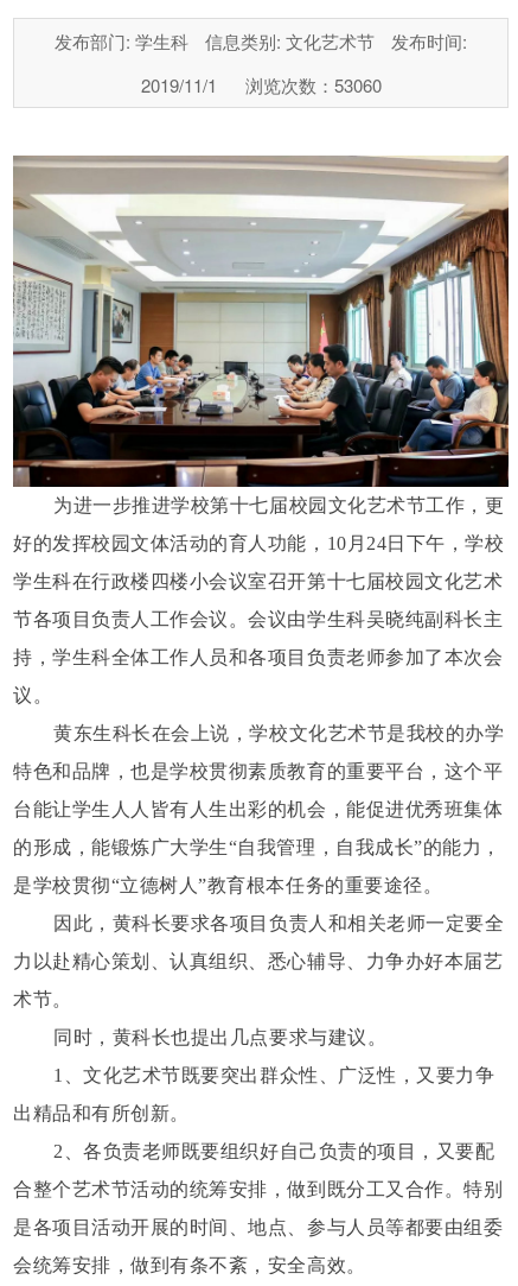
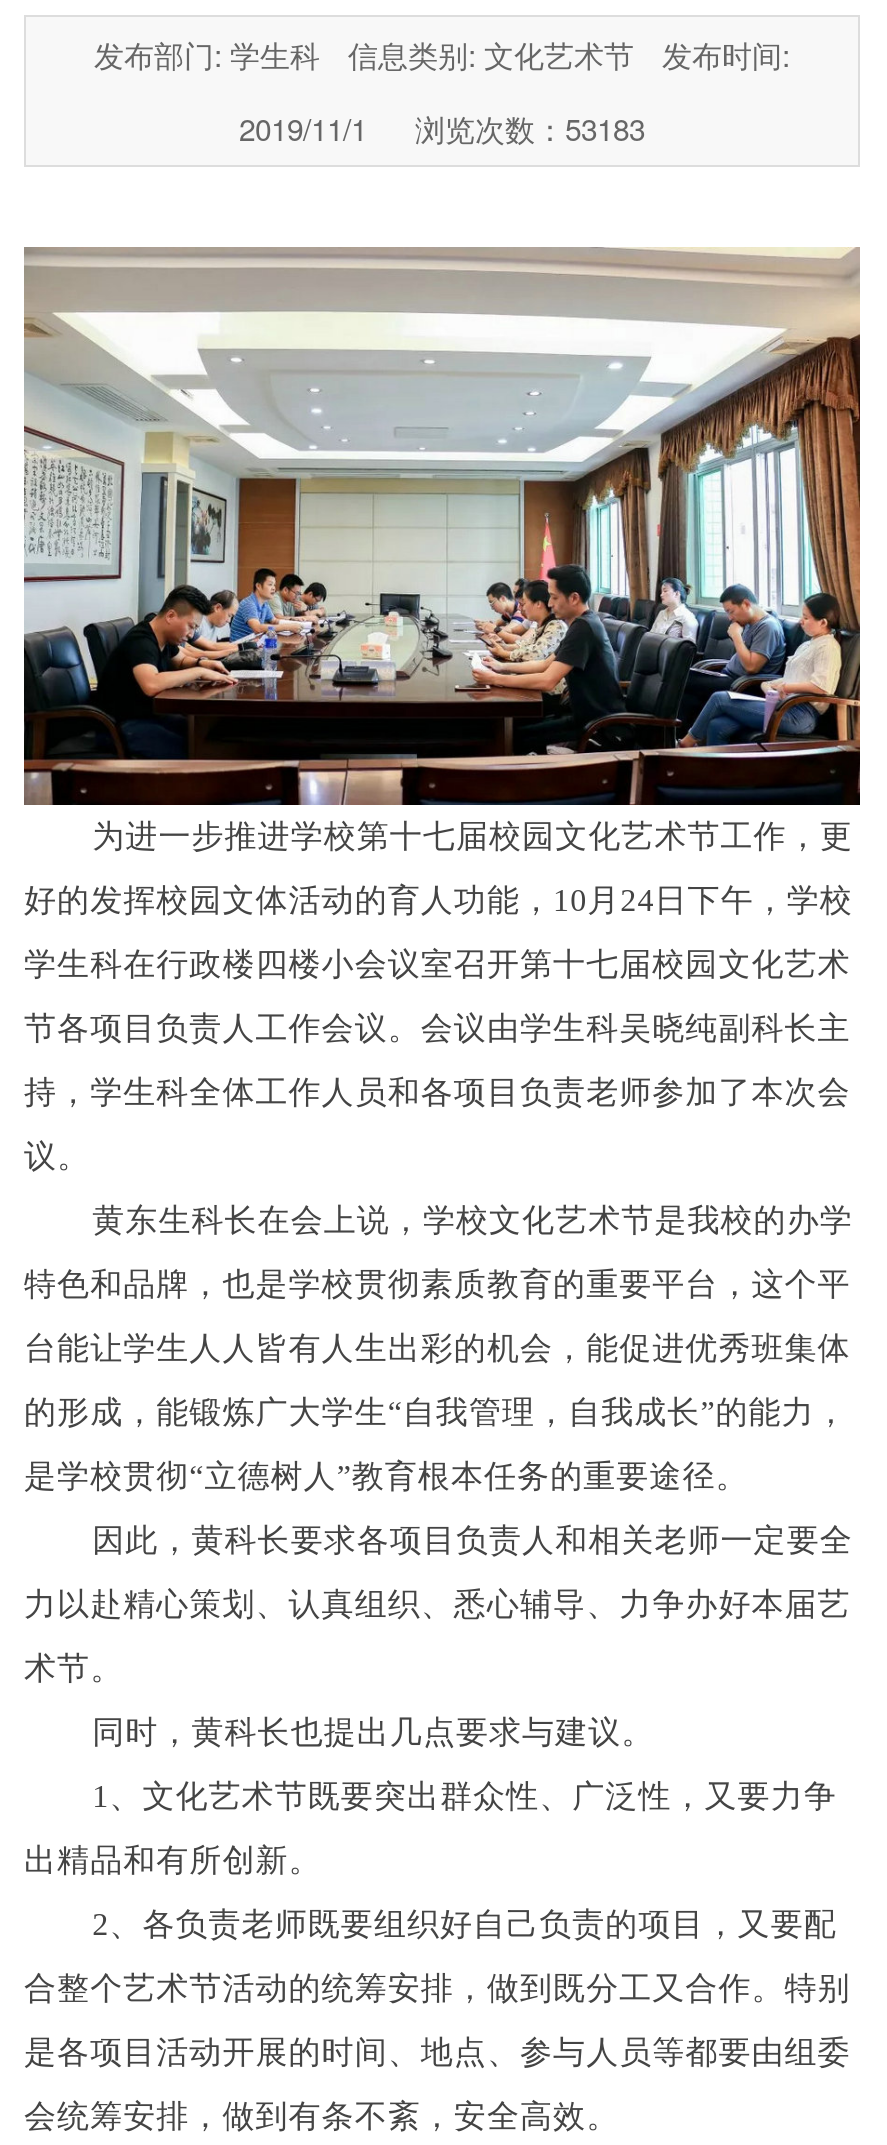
- 2019/11/1 浏览次数：53060
+ 2019/11/1 浏览次数：53183
